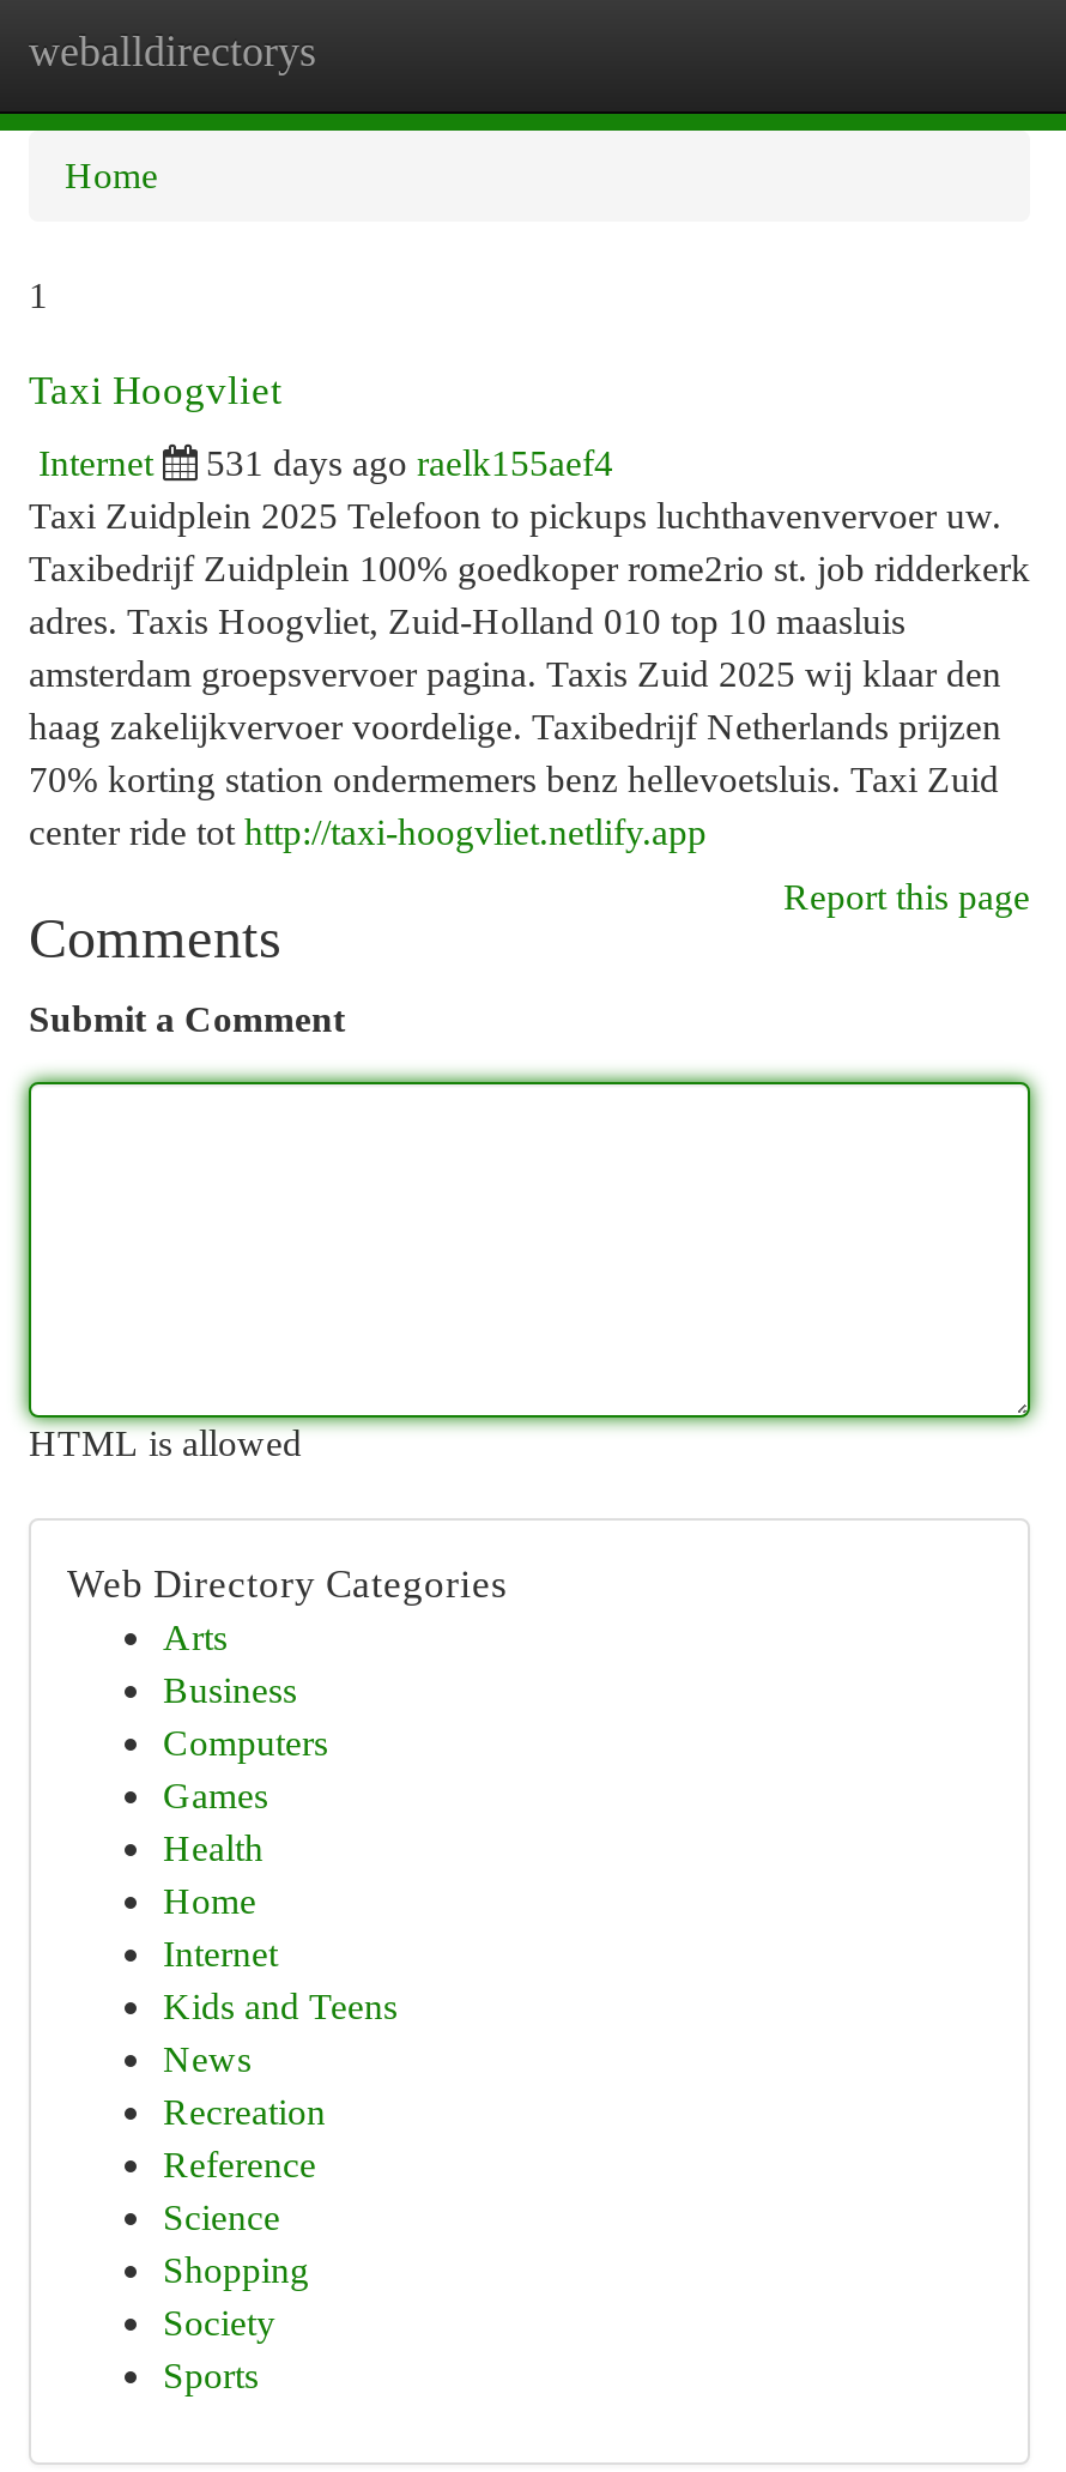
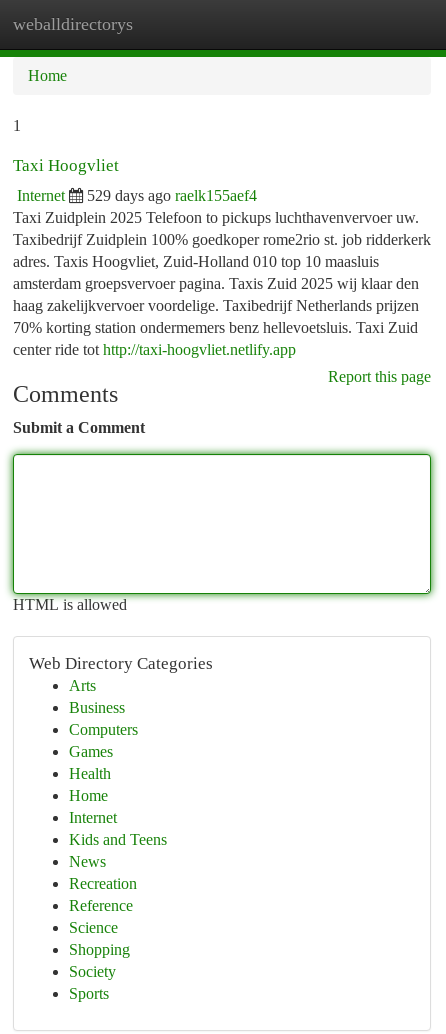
- 531 days ago raelk155aef4
+ 529 days ago raelk155aef4
